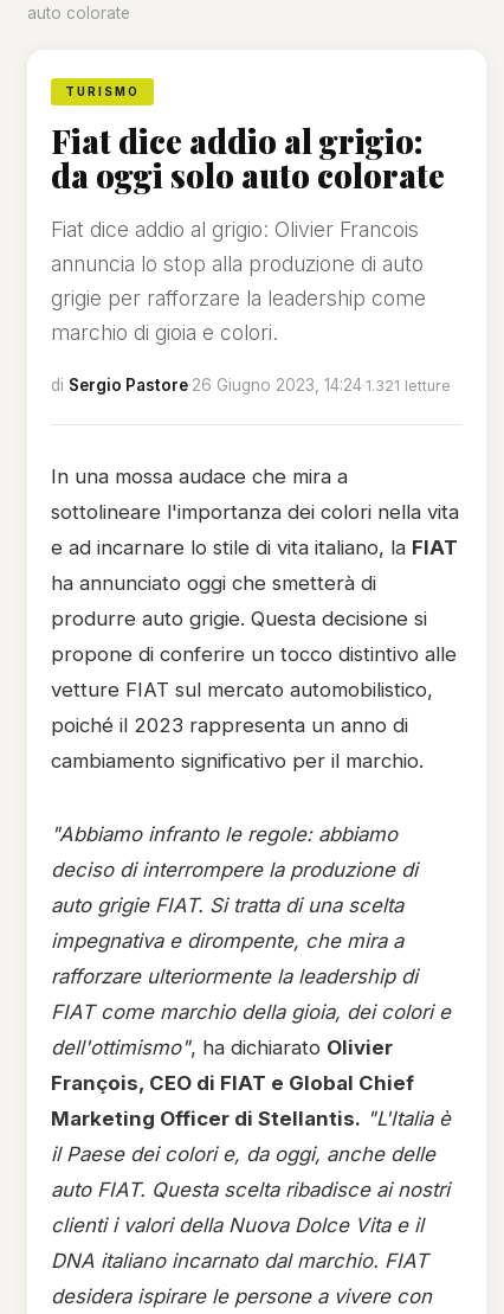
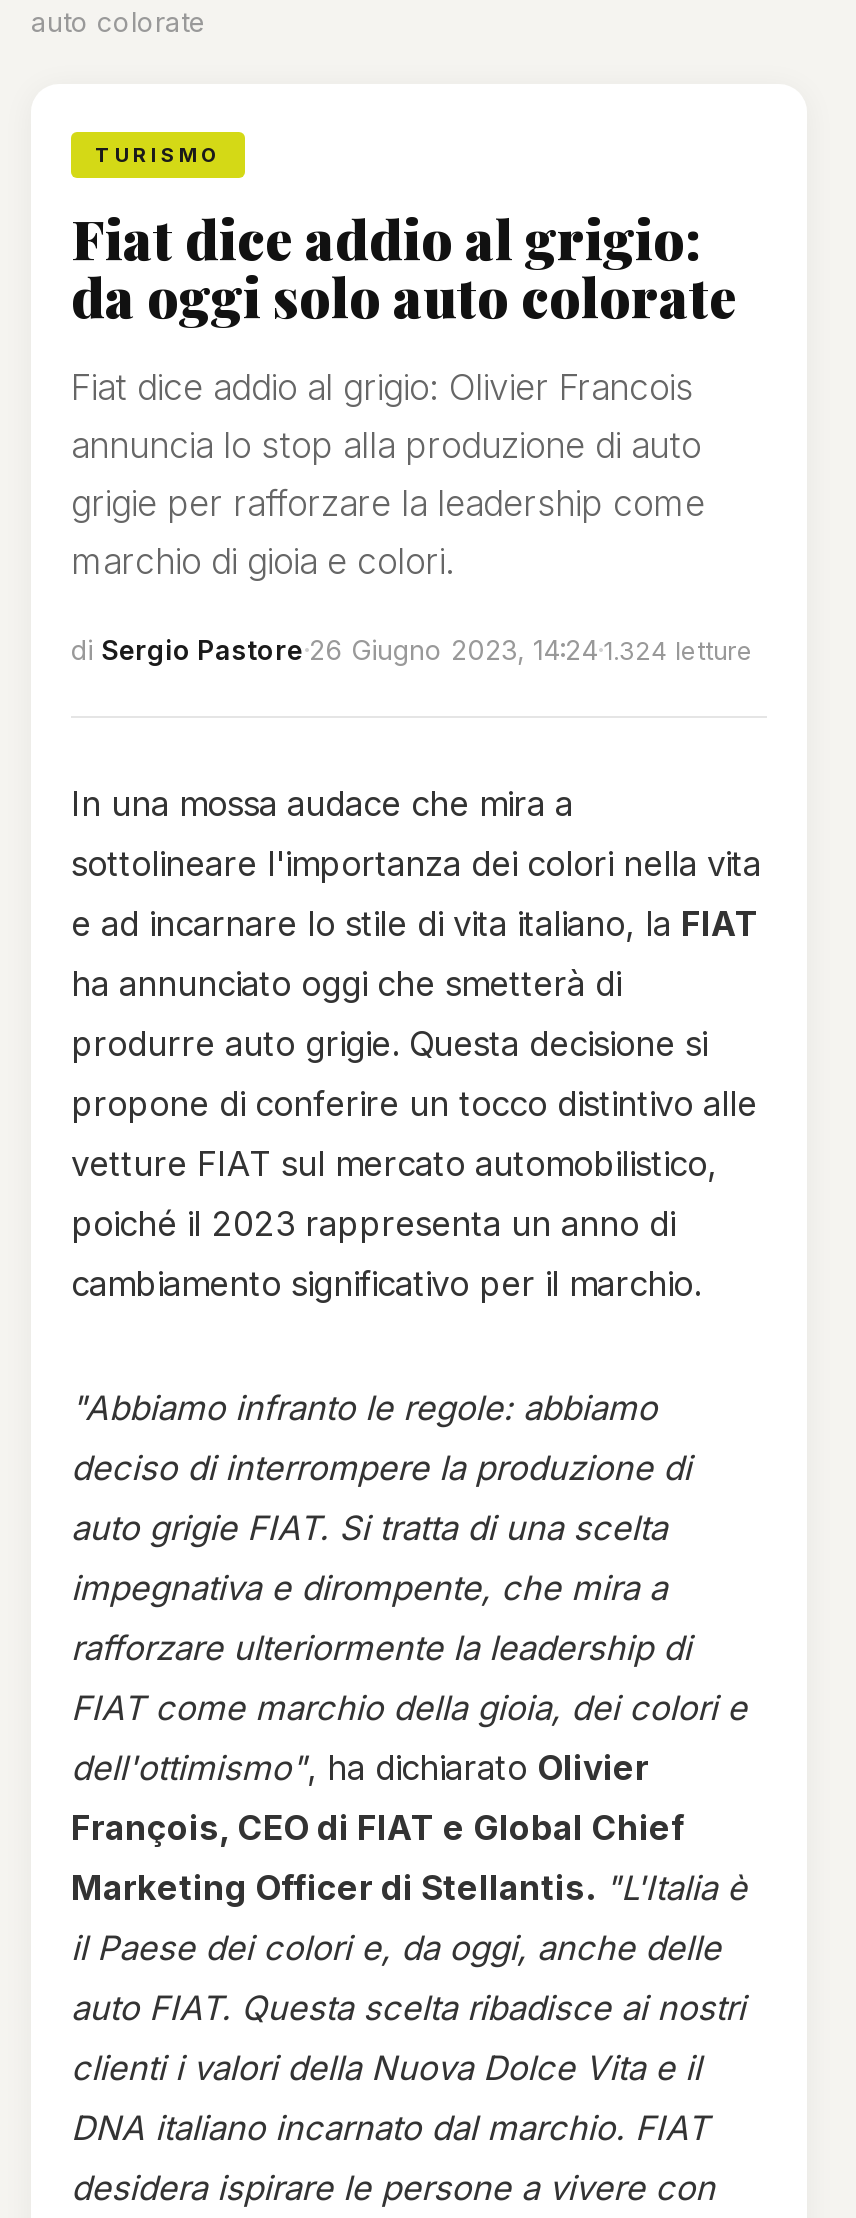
- di Sergio Pastore · 26 Giugno 2023, 14:24 · 1.321 letture
+ di Sergio Pastore · 26 Giugno 2023, 14:24 · 1.324 letture
